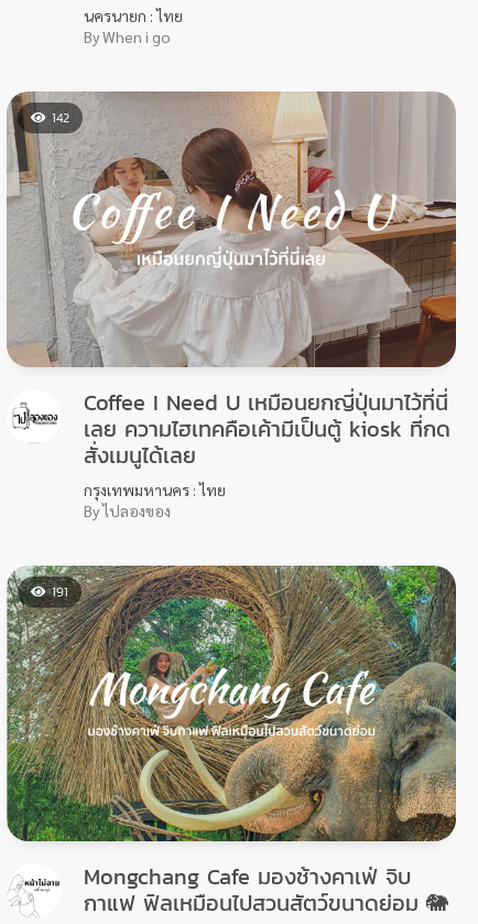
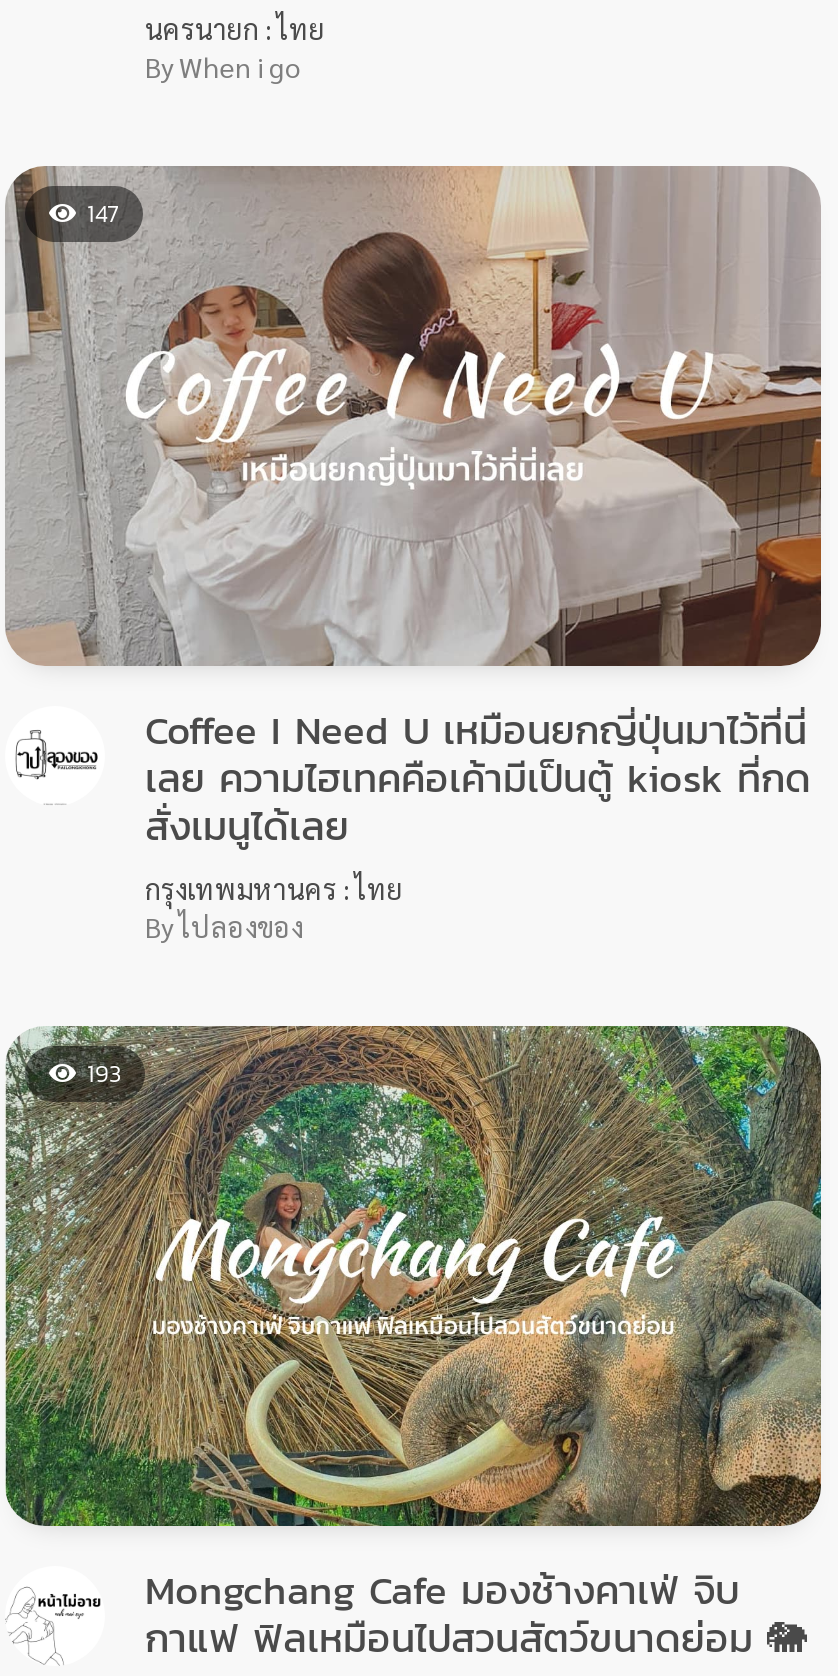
- 142
+ 147

- 191
+ 193
